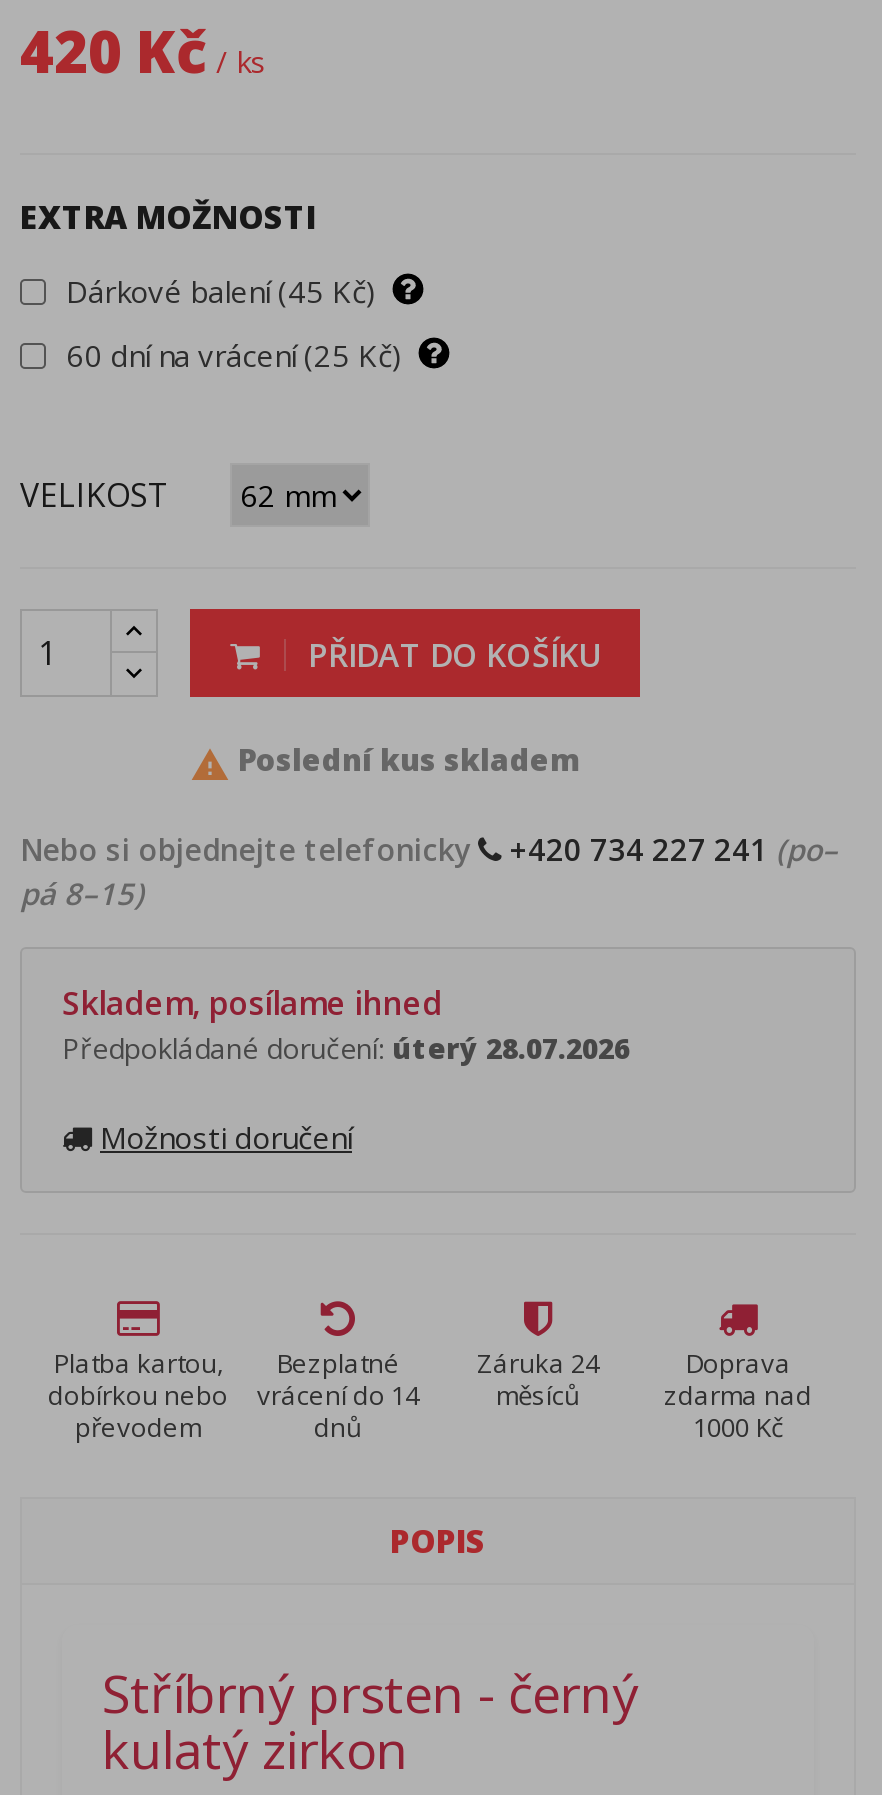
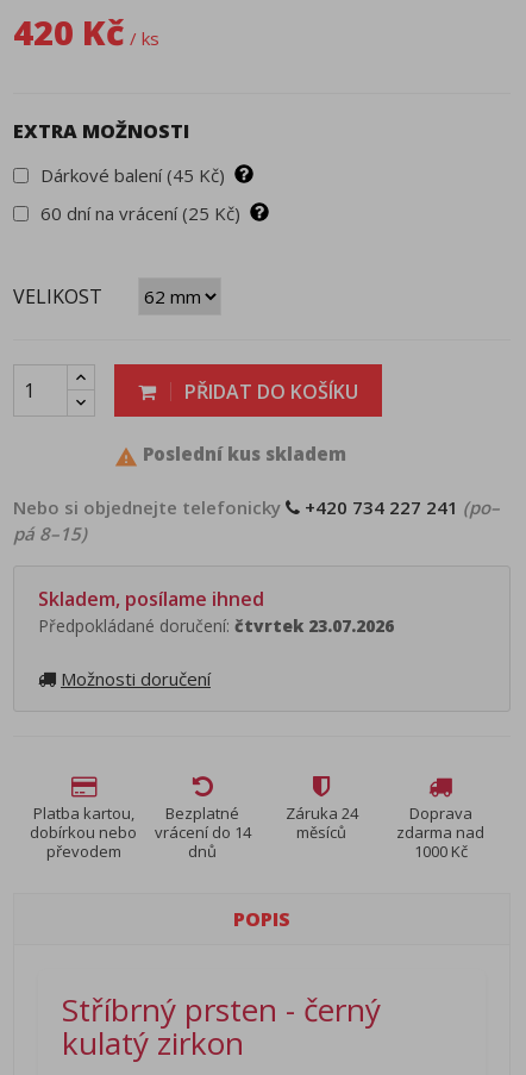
- Předpokládané doručení: úterý 28.07.2026
+ Předpokládané doručení: čtvrtek 23.07.2026
